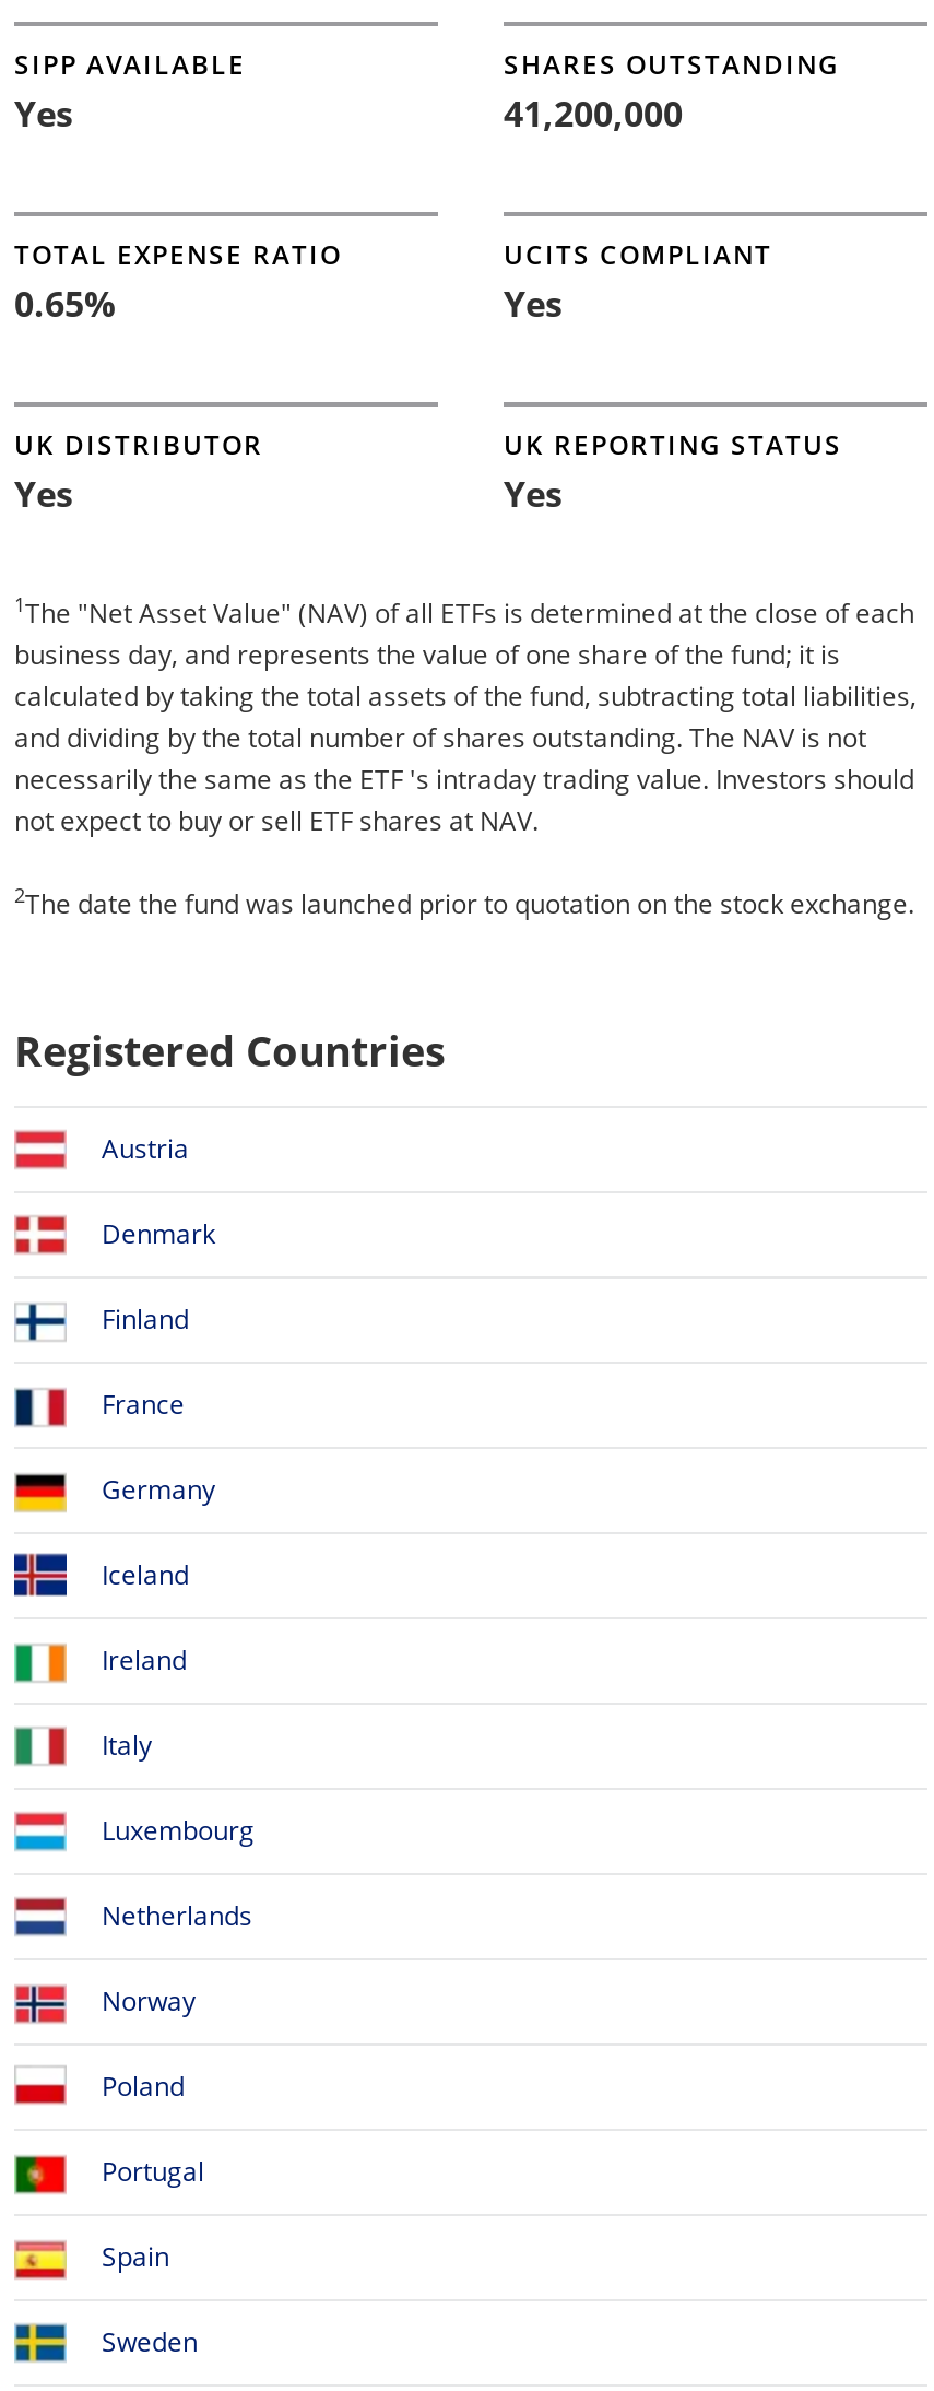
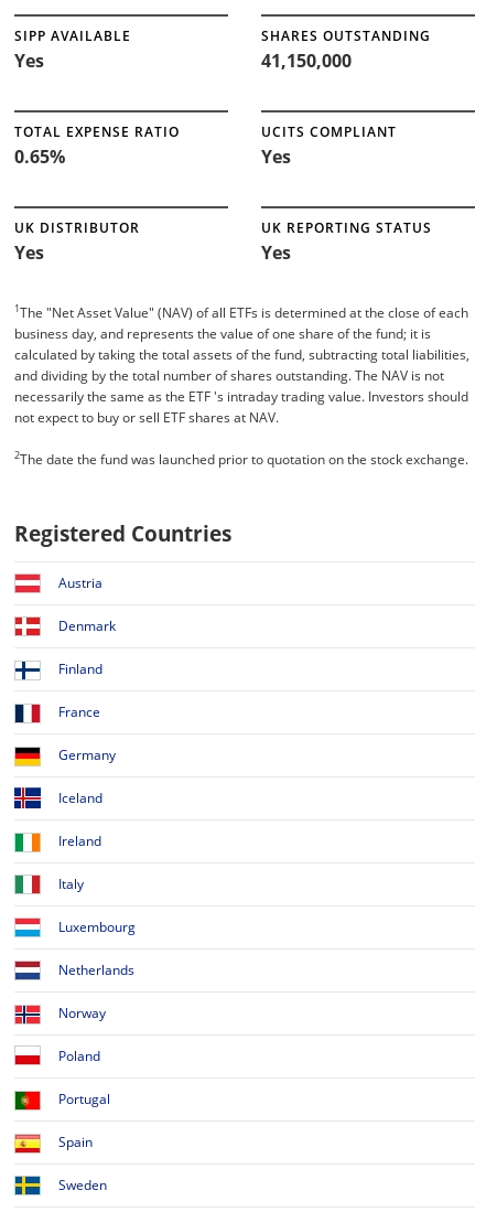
- 41,200,000
+ 41,150,000
